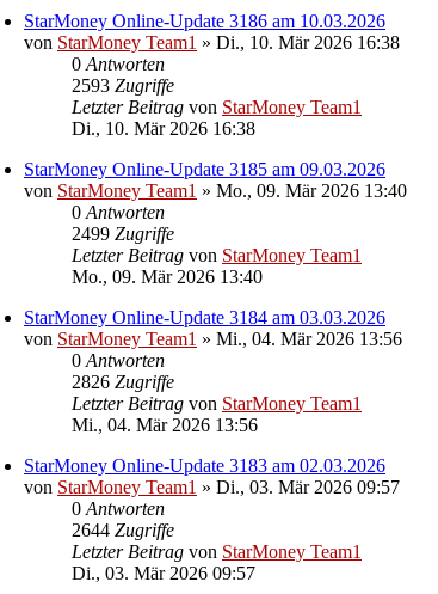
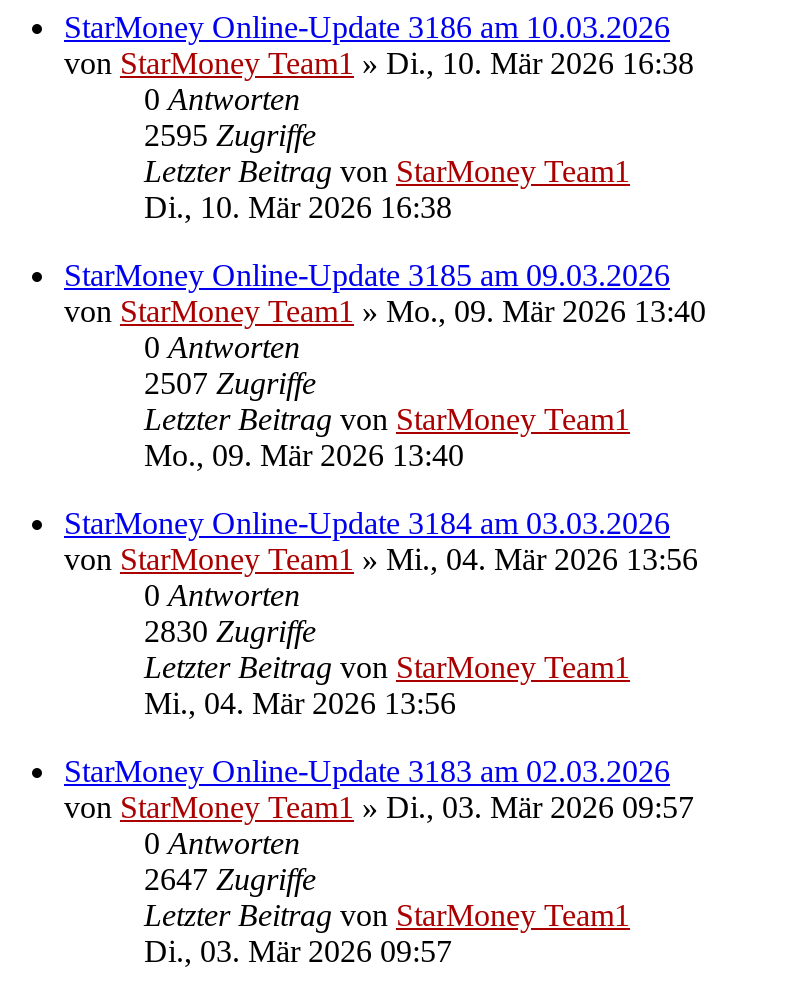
- 2593 Zugriffe
+ 2595 Zugriffe

- 2499 Zugriffe
+ 2507 Zugriffe

- 2826 Zugriffe
+ 2830 Zugriffe

- 2644 Zugriffe
+ 2647 Zugriffe
